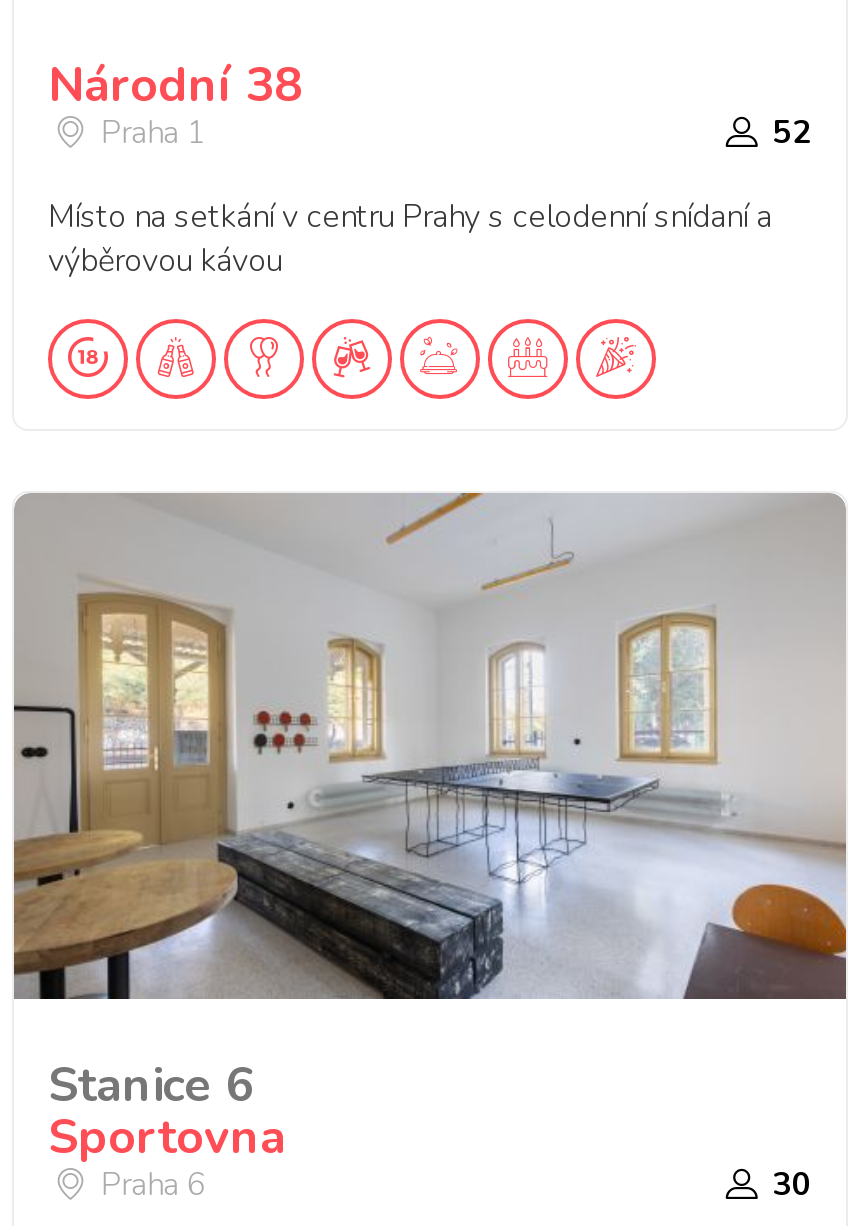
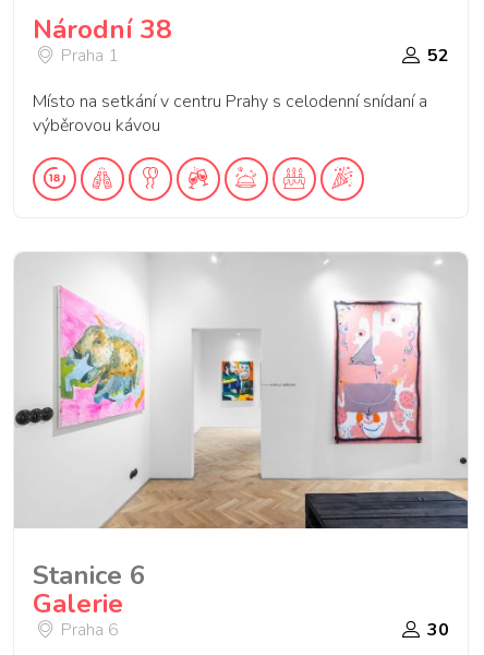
- [image]
+ [image]

- Sportovna
+ Galerie
